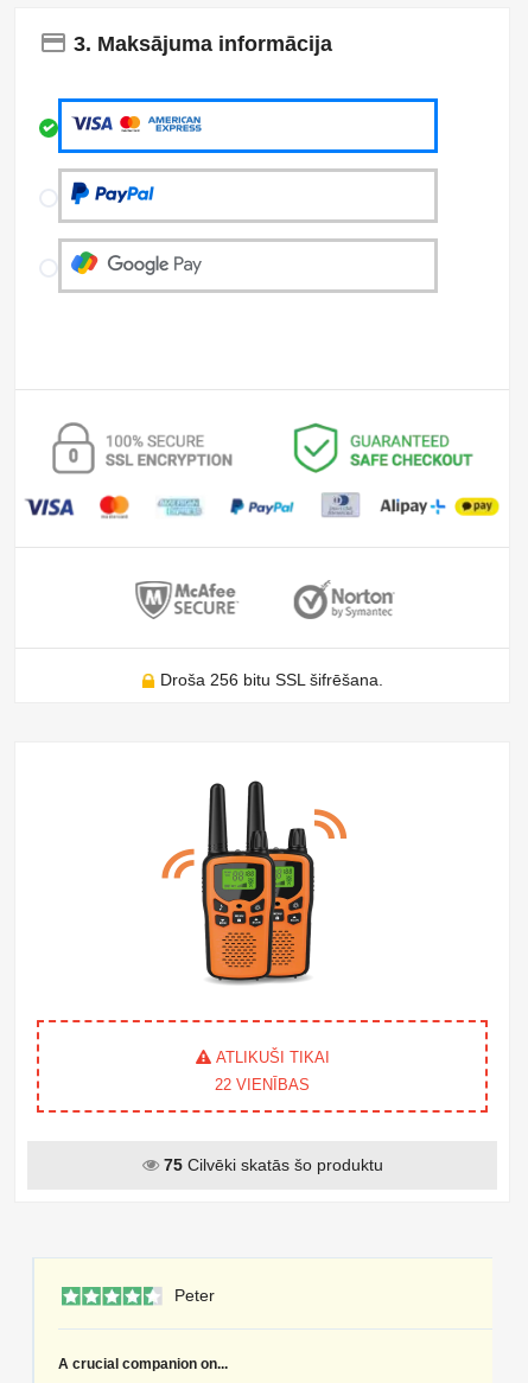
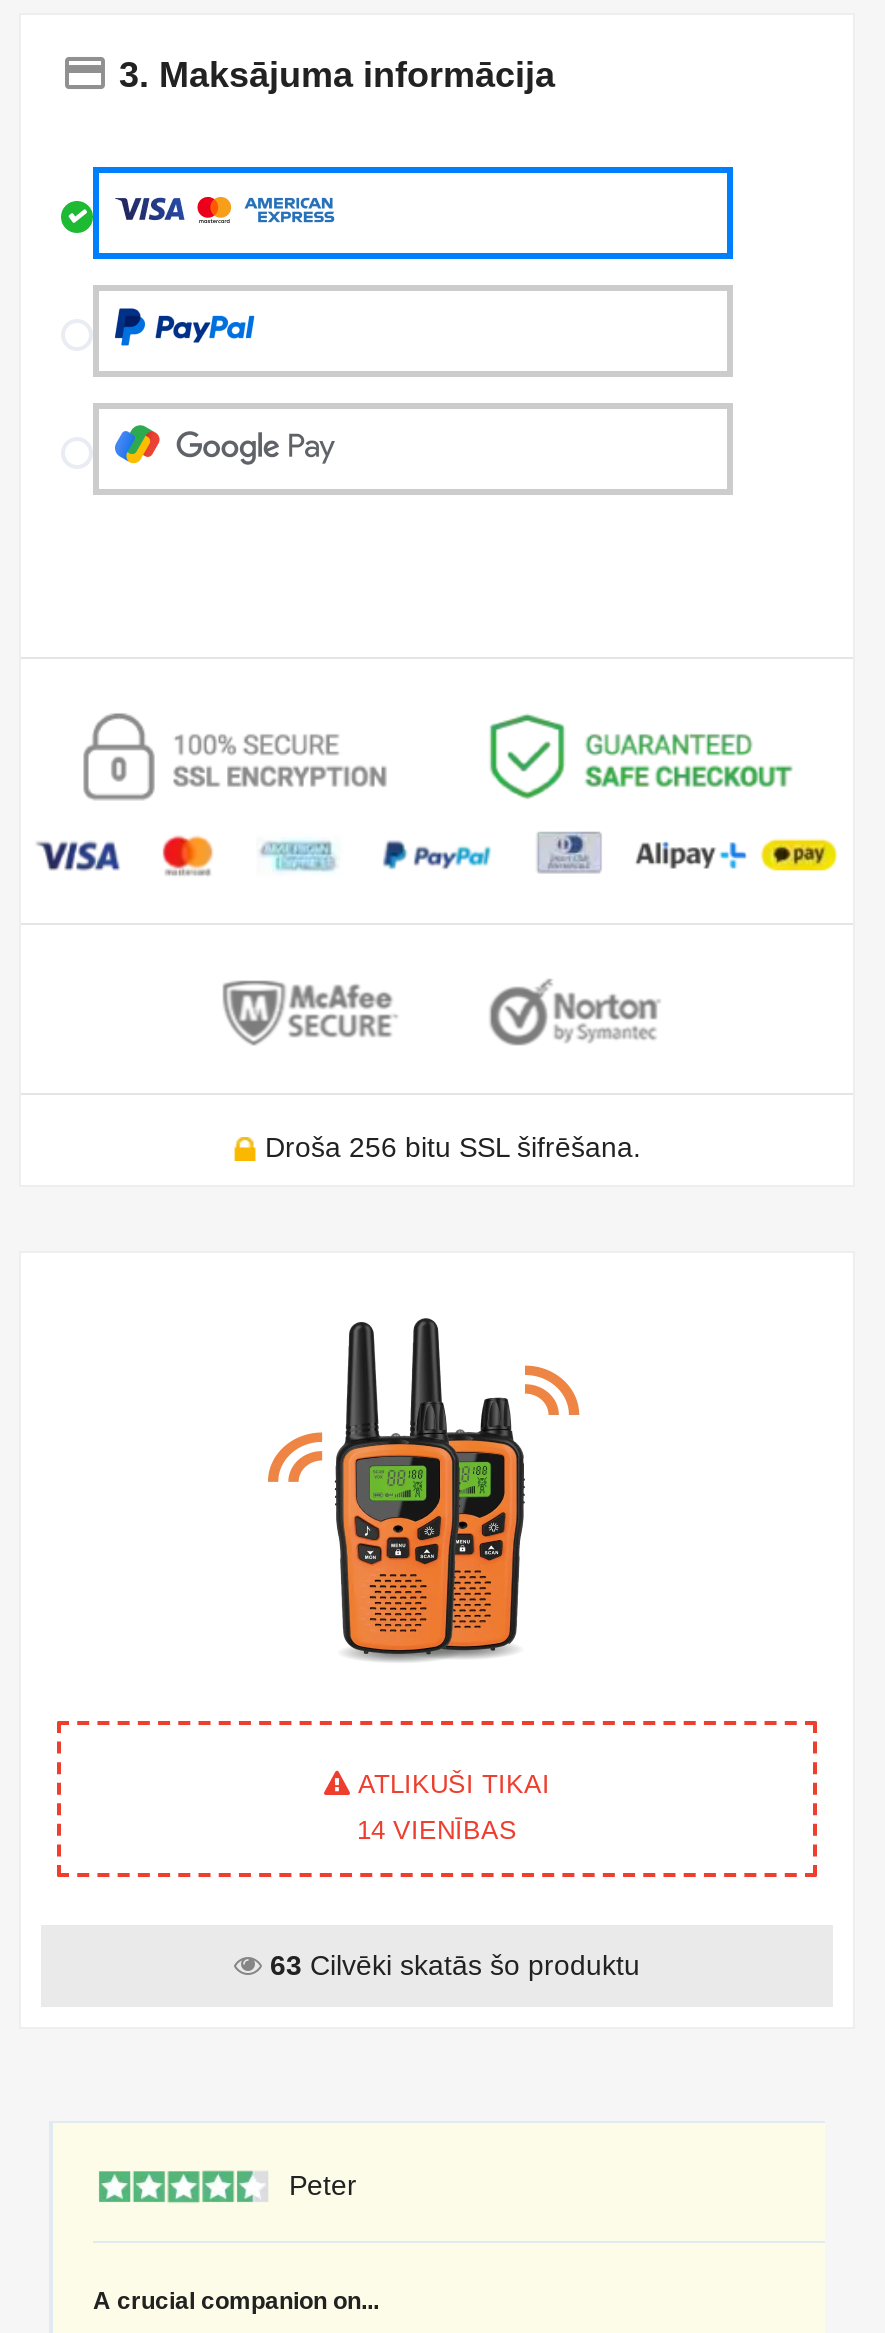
- 22 VIENĪBAS
+ 14 VIENĪBAS

- 75 Cilvēki skatās šo produktu
+ 63 Cilvēki skatās šo produktu
